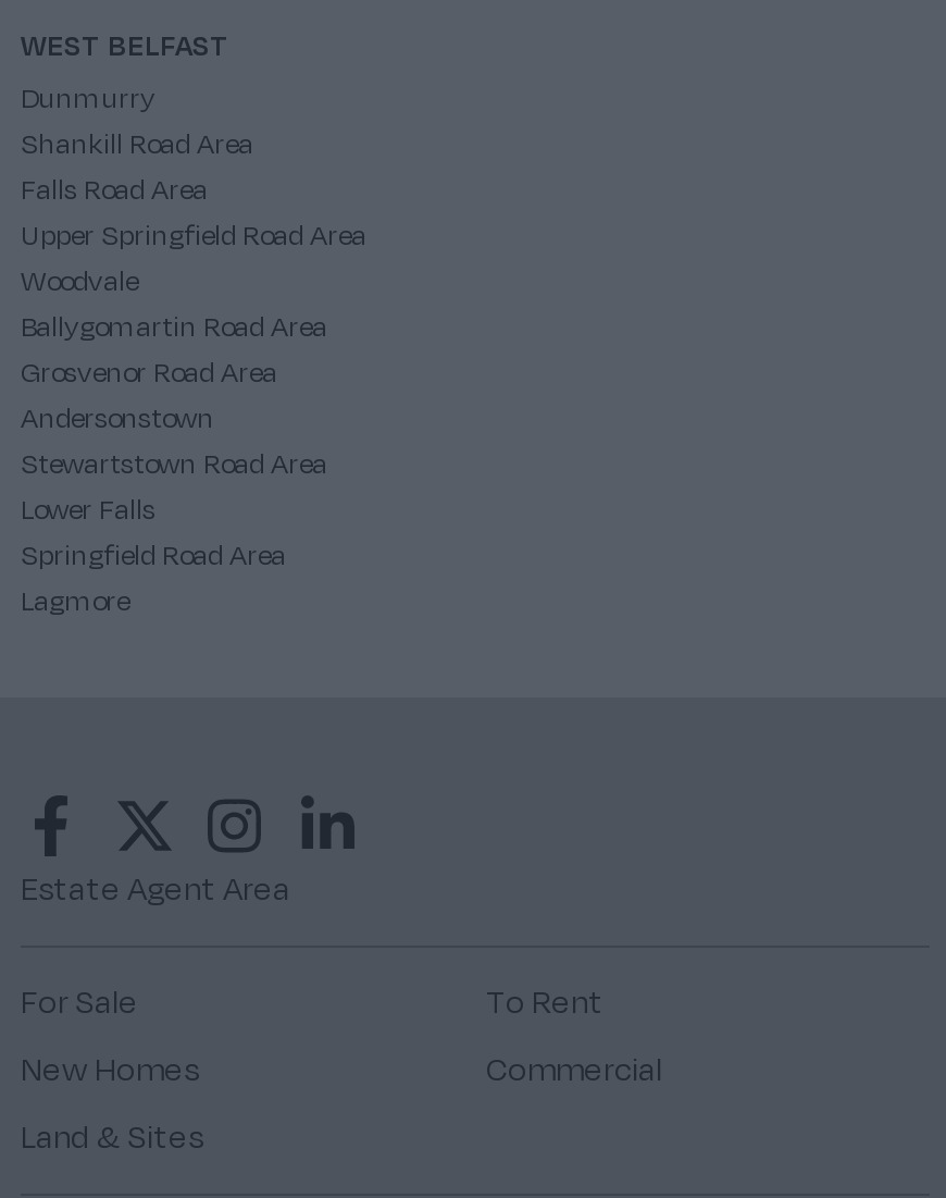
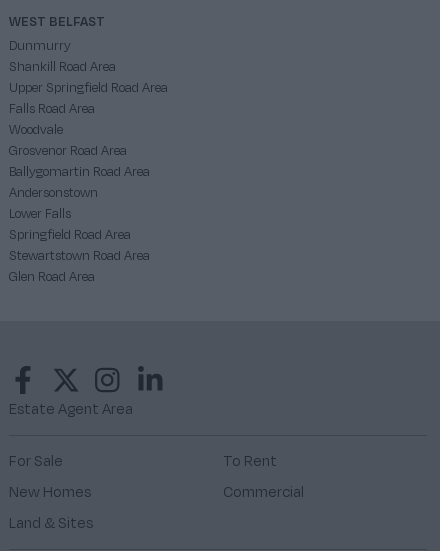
moved down: Falls Road Area

moved up: Upper Springfield Road Area

moved down: Ballygomartin Road Area

moved up: Grosvenor Road Area

moved down: Stewartstown Road Area

moved up: Lower Falls | Springfield Road Area

- Lagmore
+ Glen Road Area
